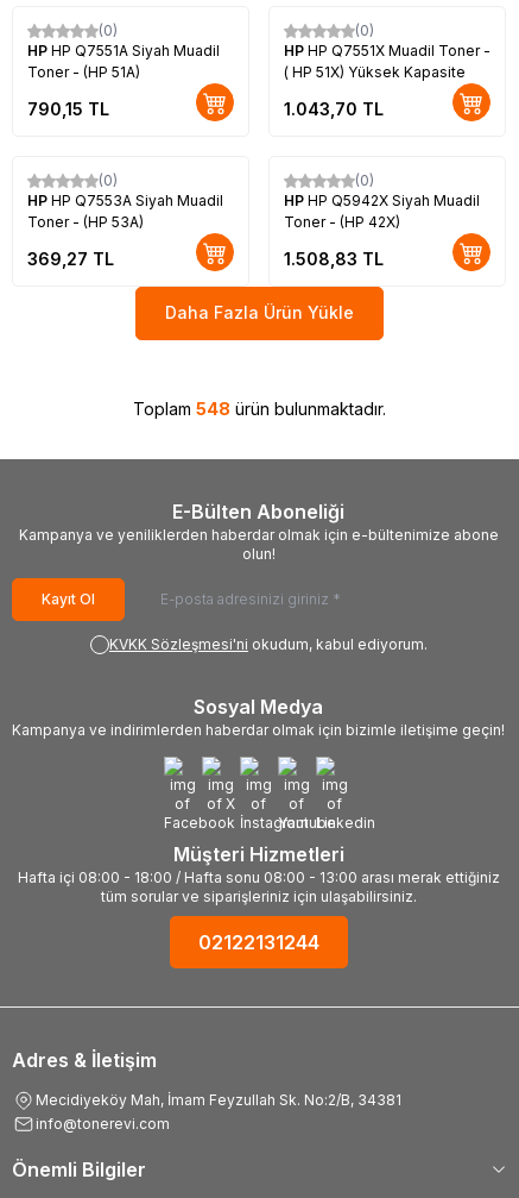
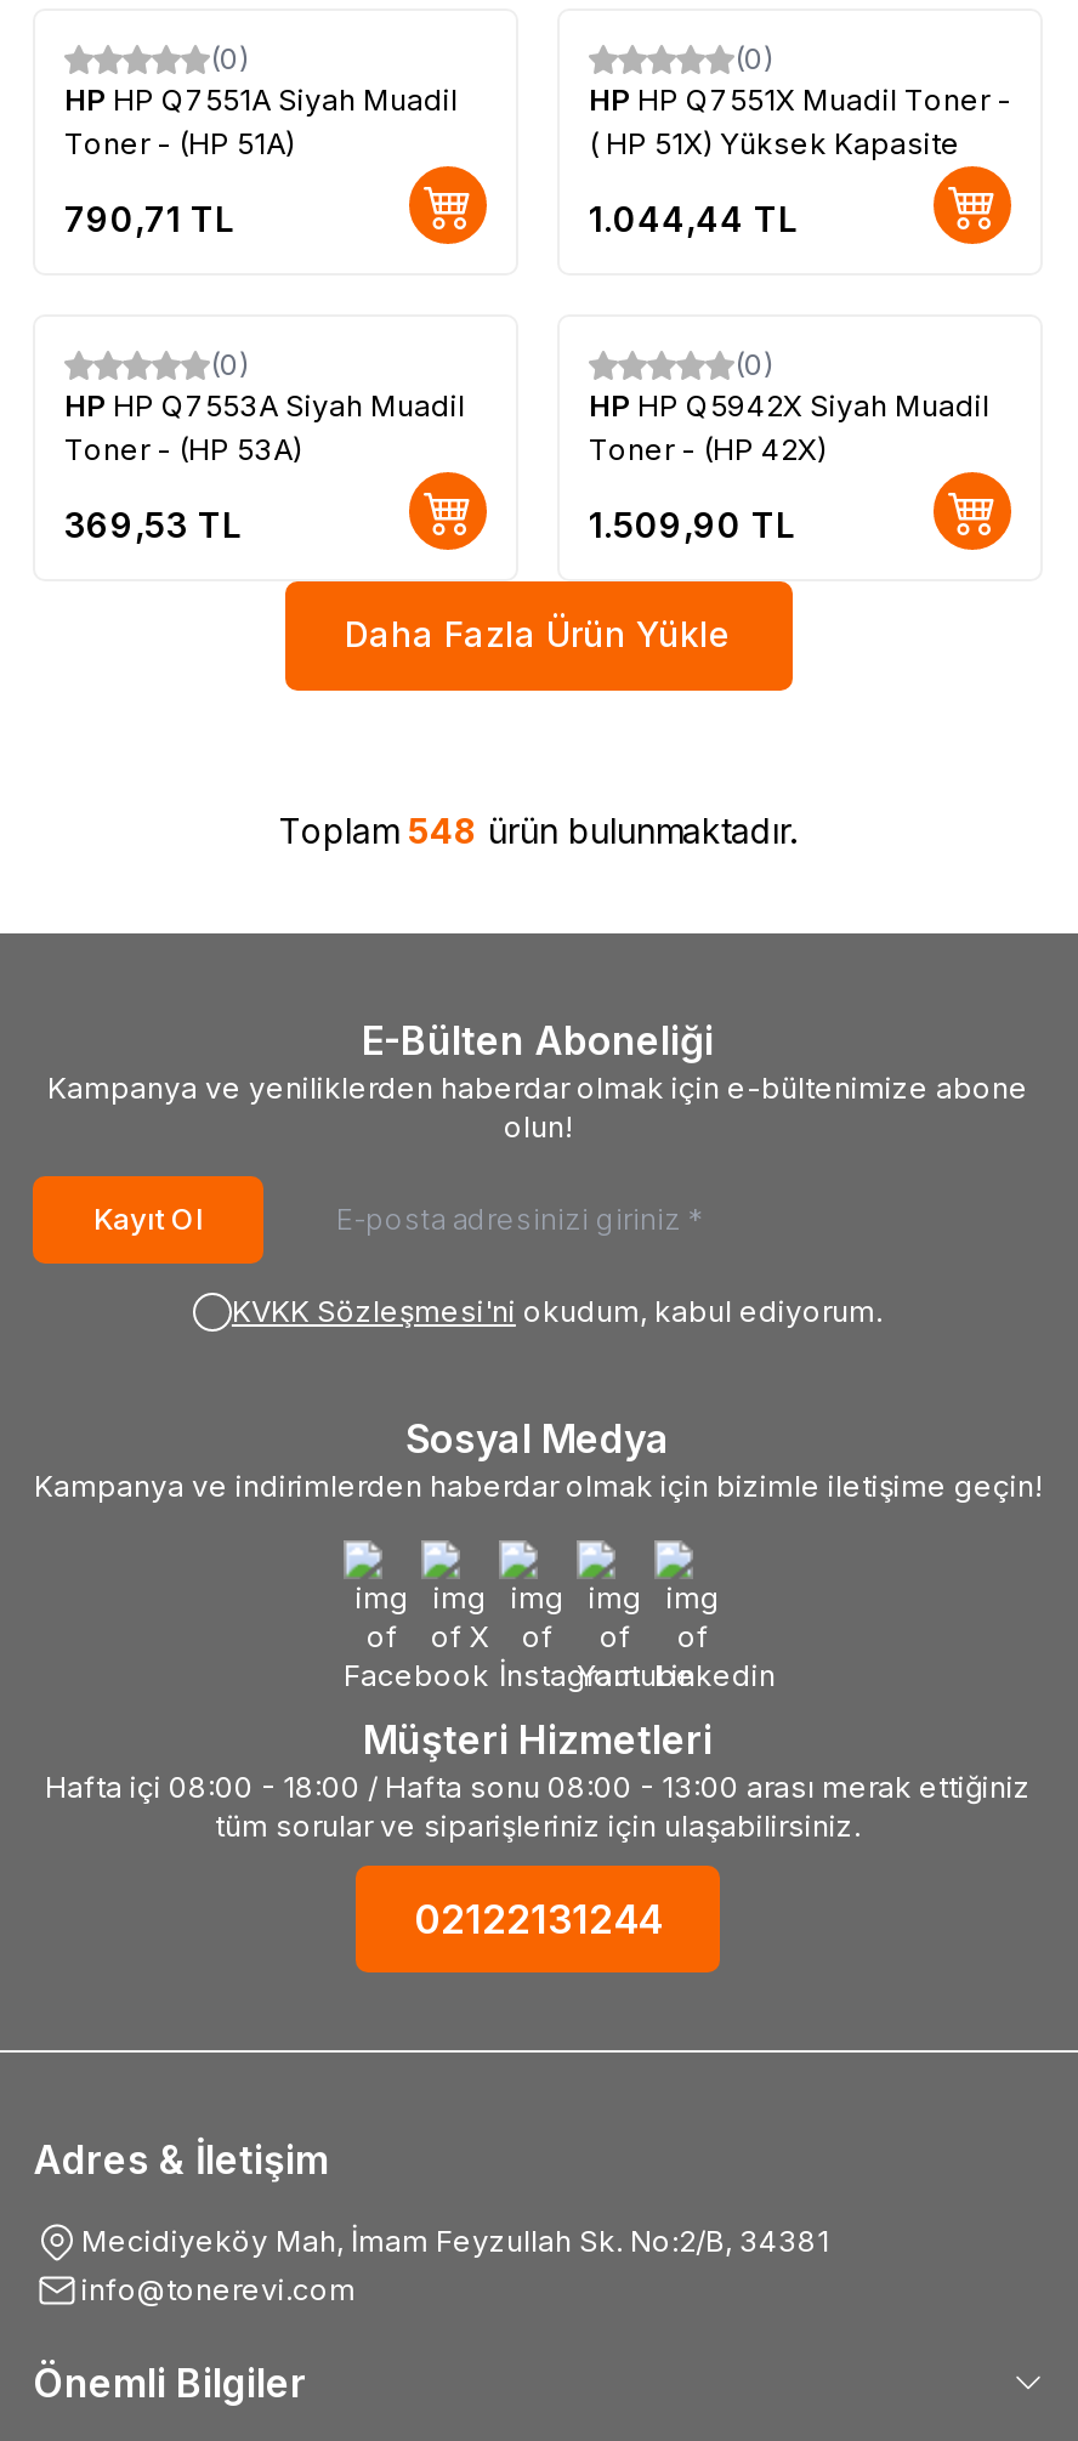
- 790,15 TL
+ 790,71 TL

- 1.043,70 TL
+ 1.044,44 TL

- 369,27 TL
+ 369,53 TL

- 1.508,83 TL
+ 1.509,90 TL
